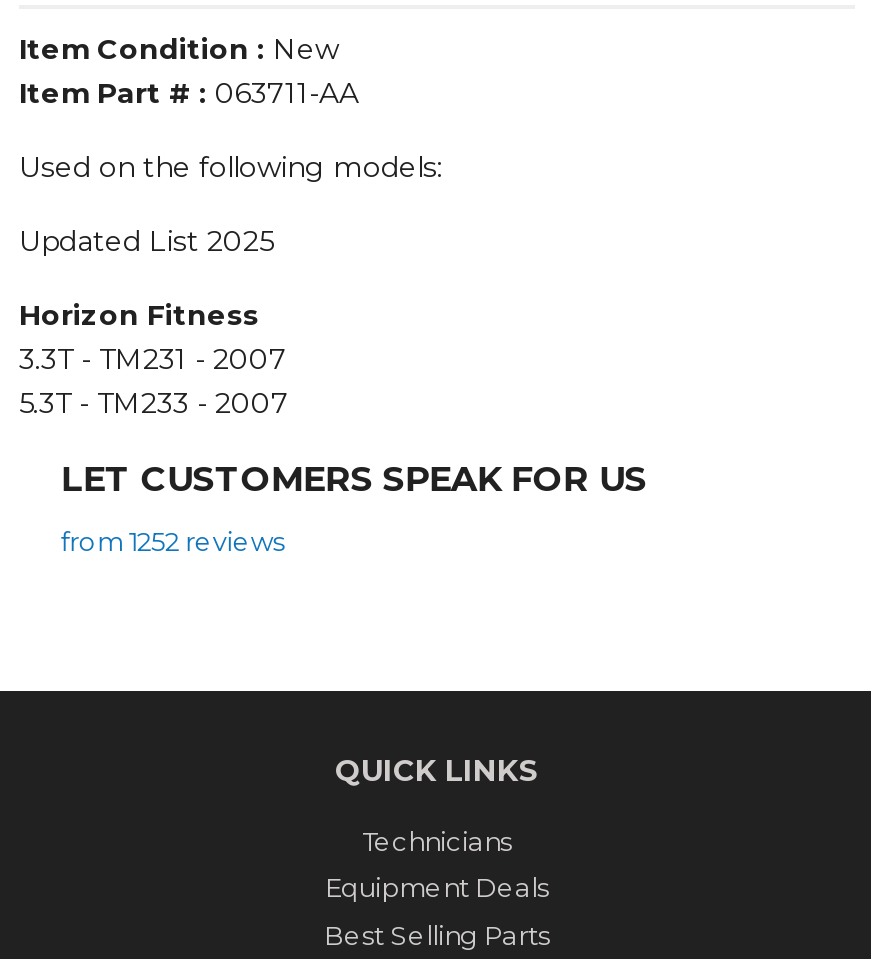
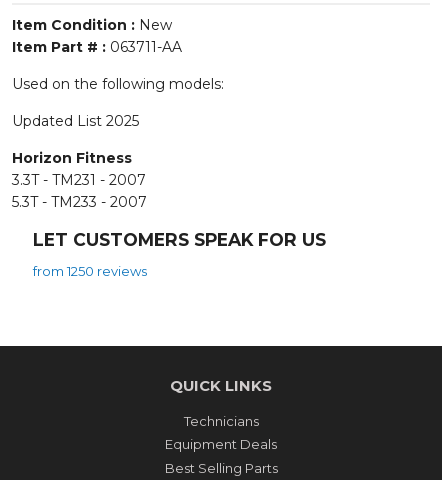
- from 1252 reviews
+ from 1250 reviews
